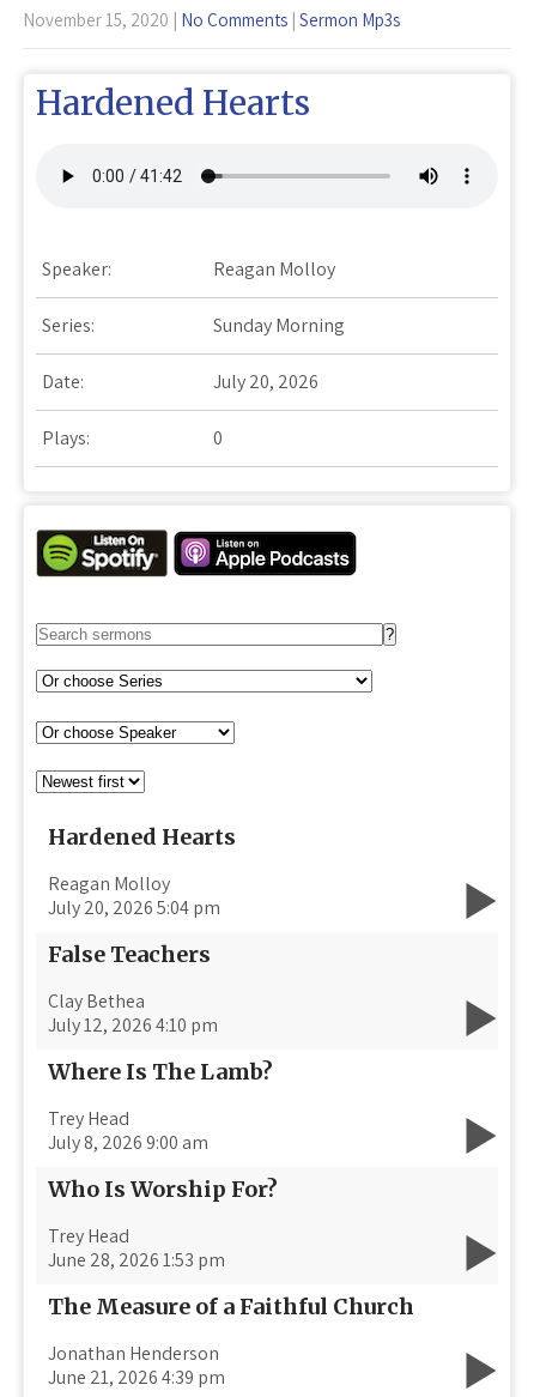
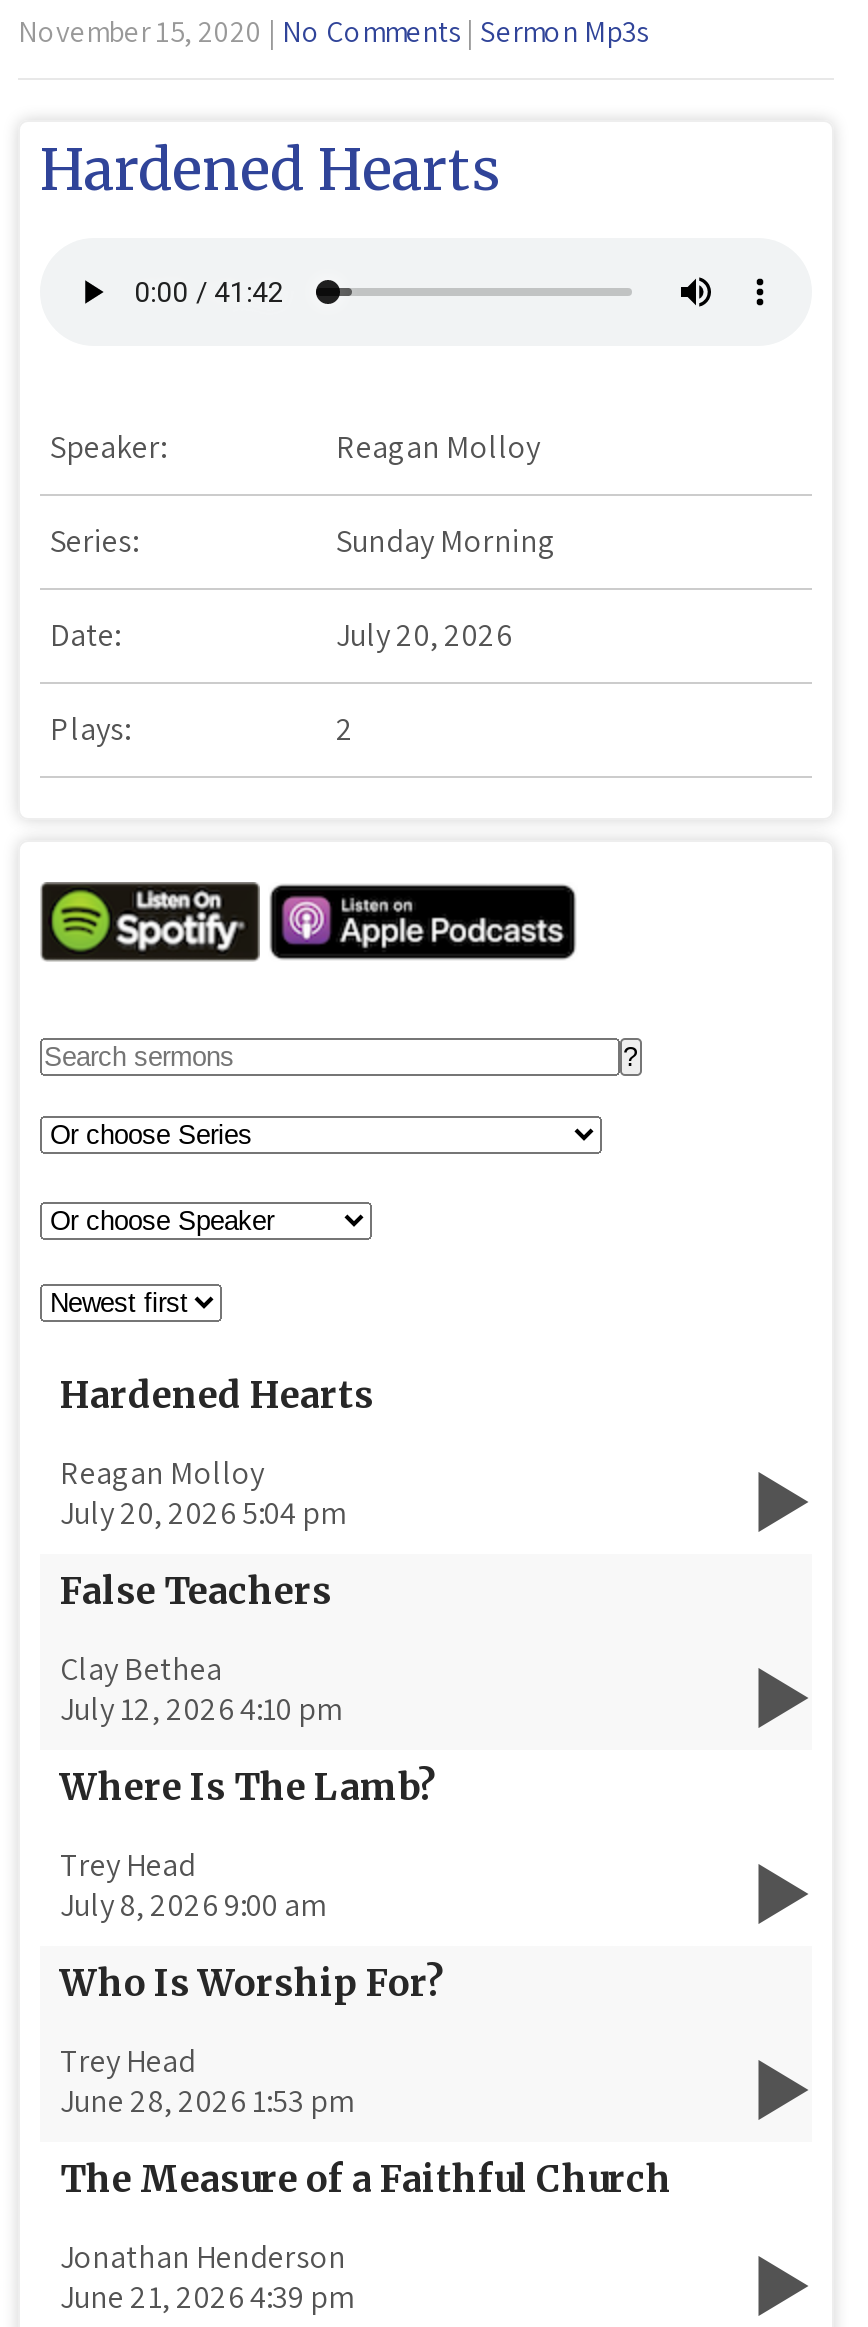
- 0
+ 2
